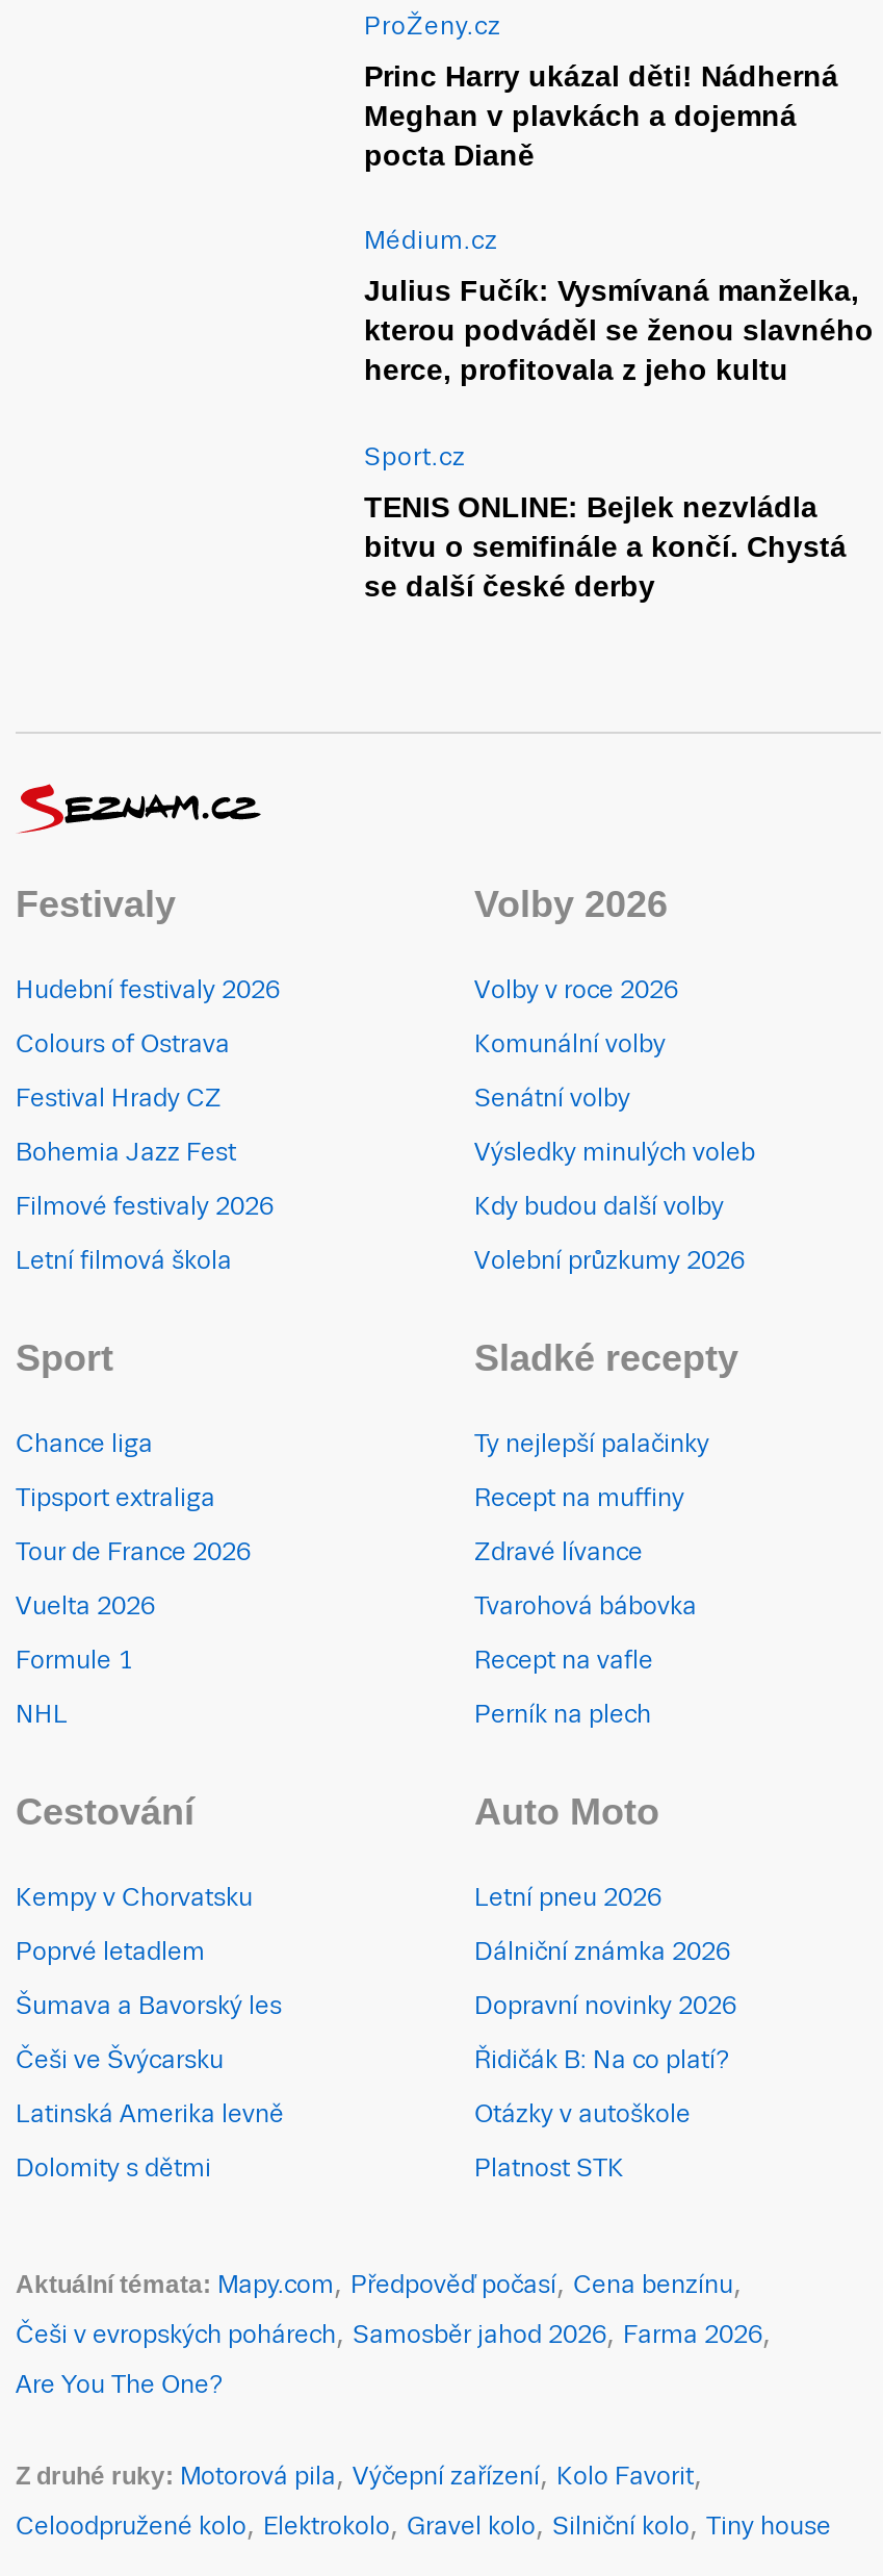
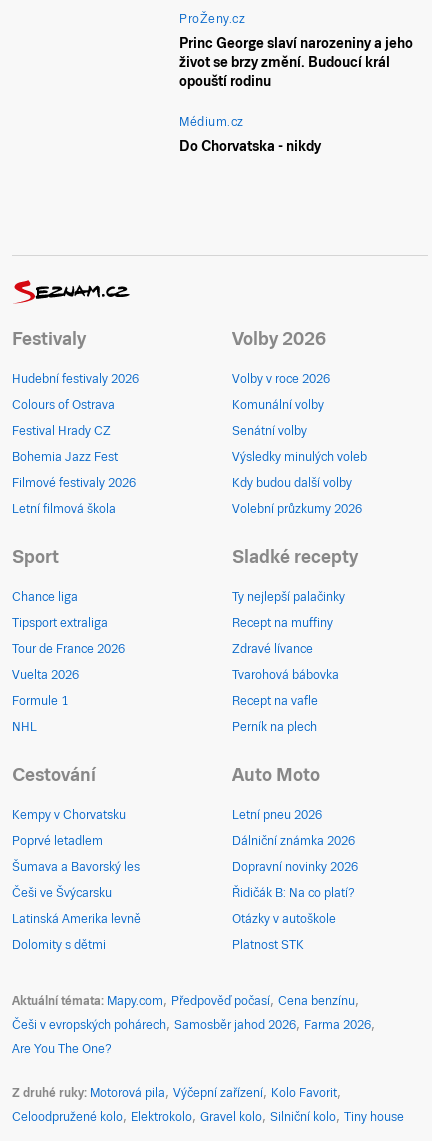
- Princ Harry ukázal děti! Nádherná
- Meghan v plavkách a dojemná
- pocta Dianě
+ Princ George slaví narozeniny a jeho
+ život se brzy změní. Budoucí král
+ opouští rodinu

- Julius Fučík: Vysmívaná manželka,
- kterou podváděl se ženou slavného
- herce, profitovala z jeho kultu
- Sport.cz
- TENIS ONLINE: Bejlek nezvládla
- bitvu o semifinále a končí. Chystá
- se další české derby
+ Do Chorvatska - nikdy
